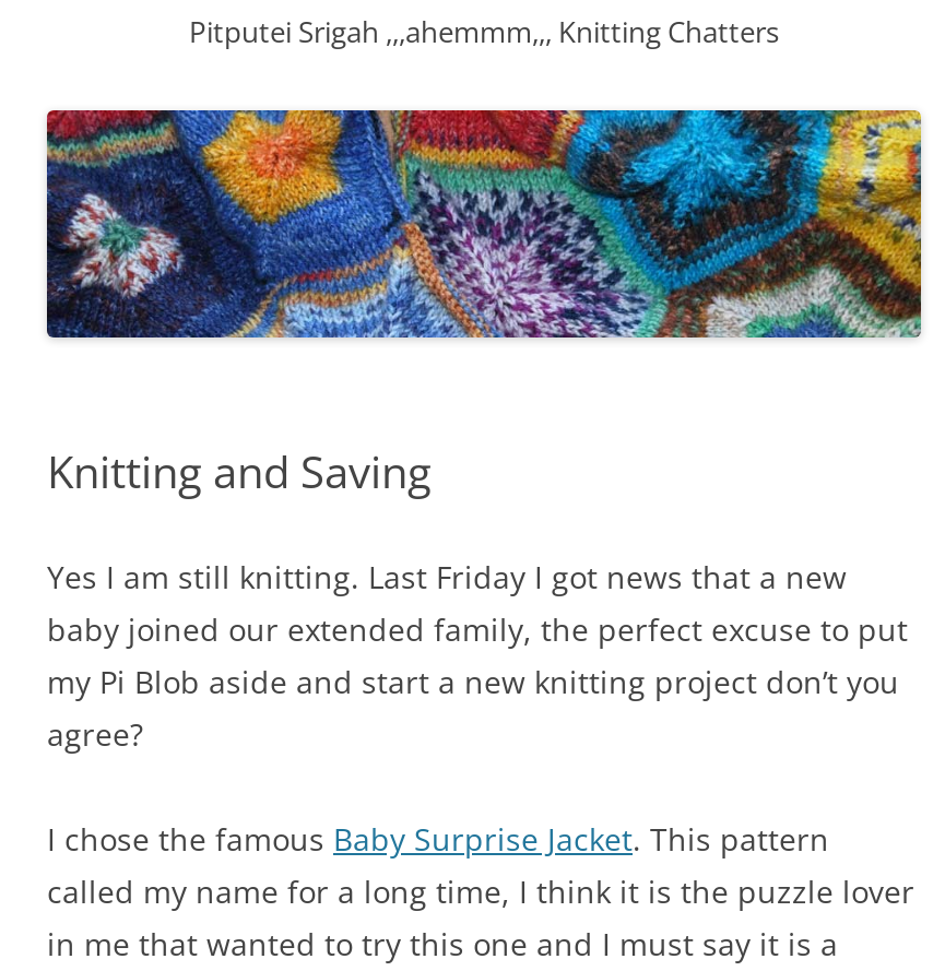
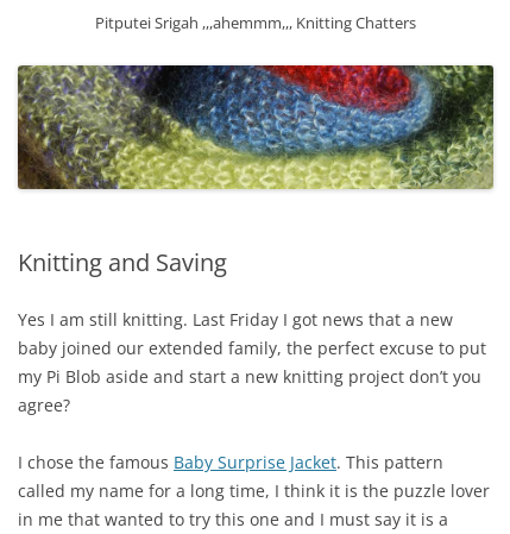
- [image]
+ [image]
